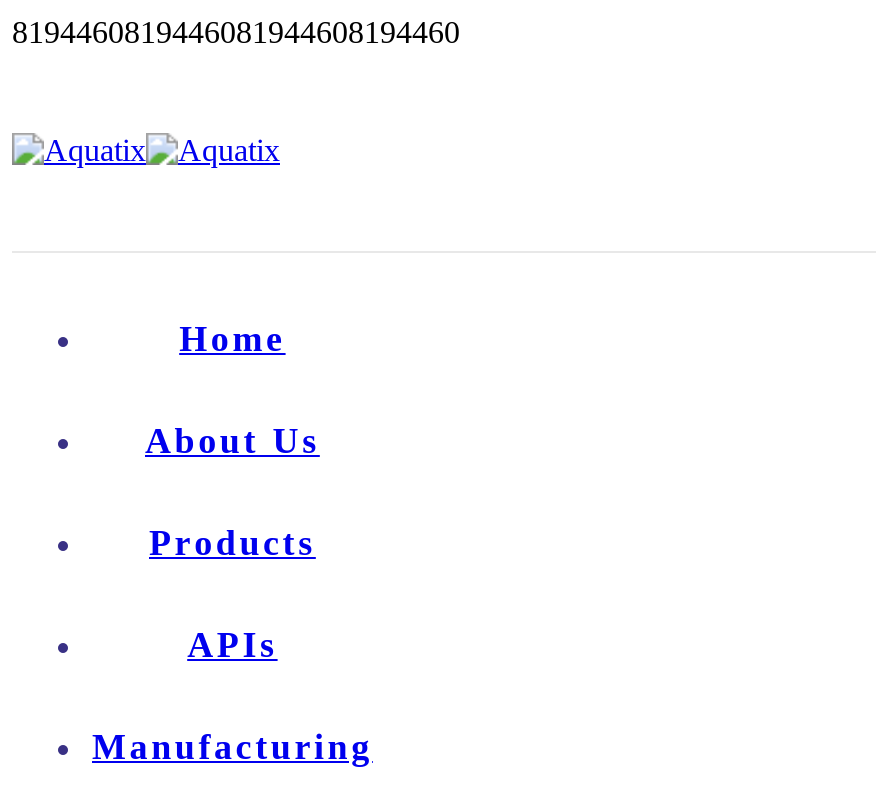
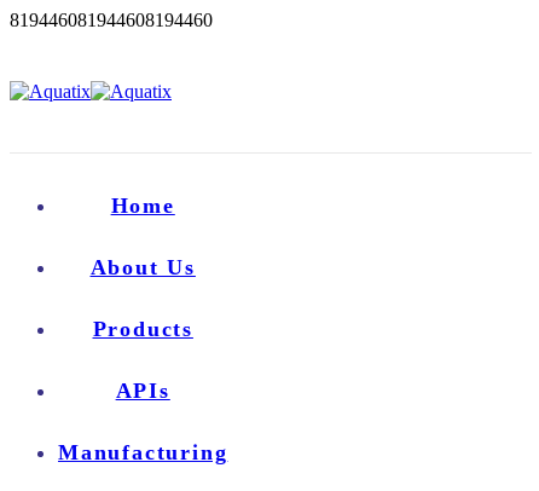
- 8194460819446081944608194460
+ 819446081944608194460
